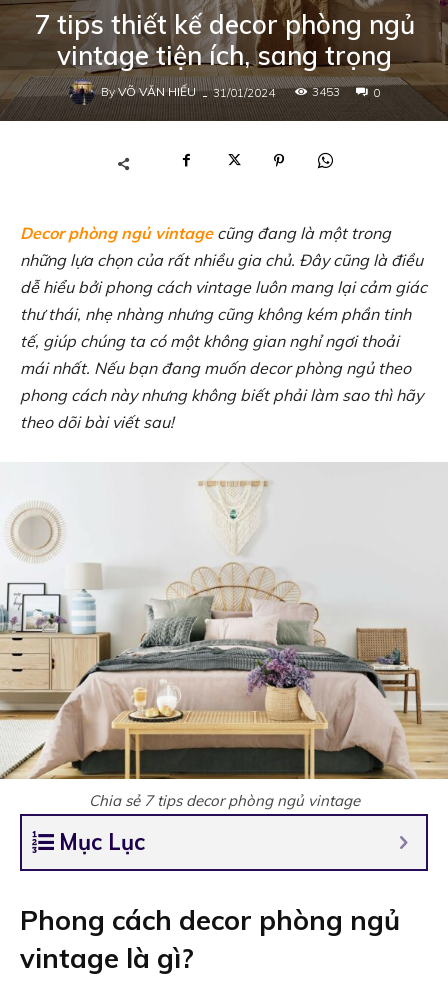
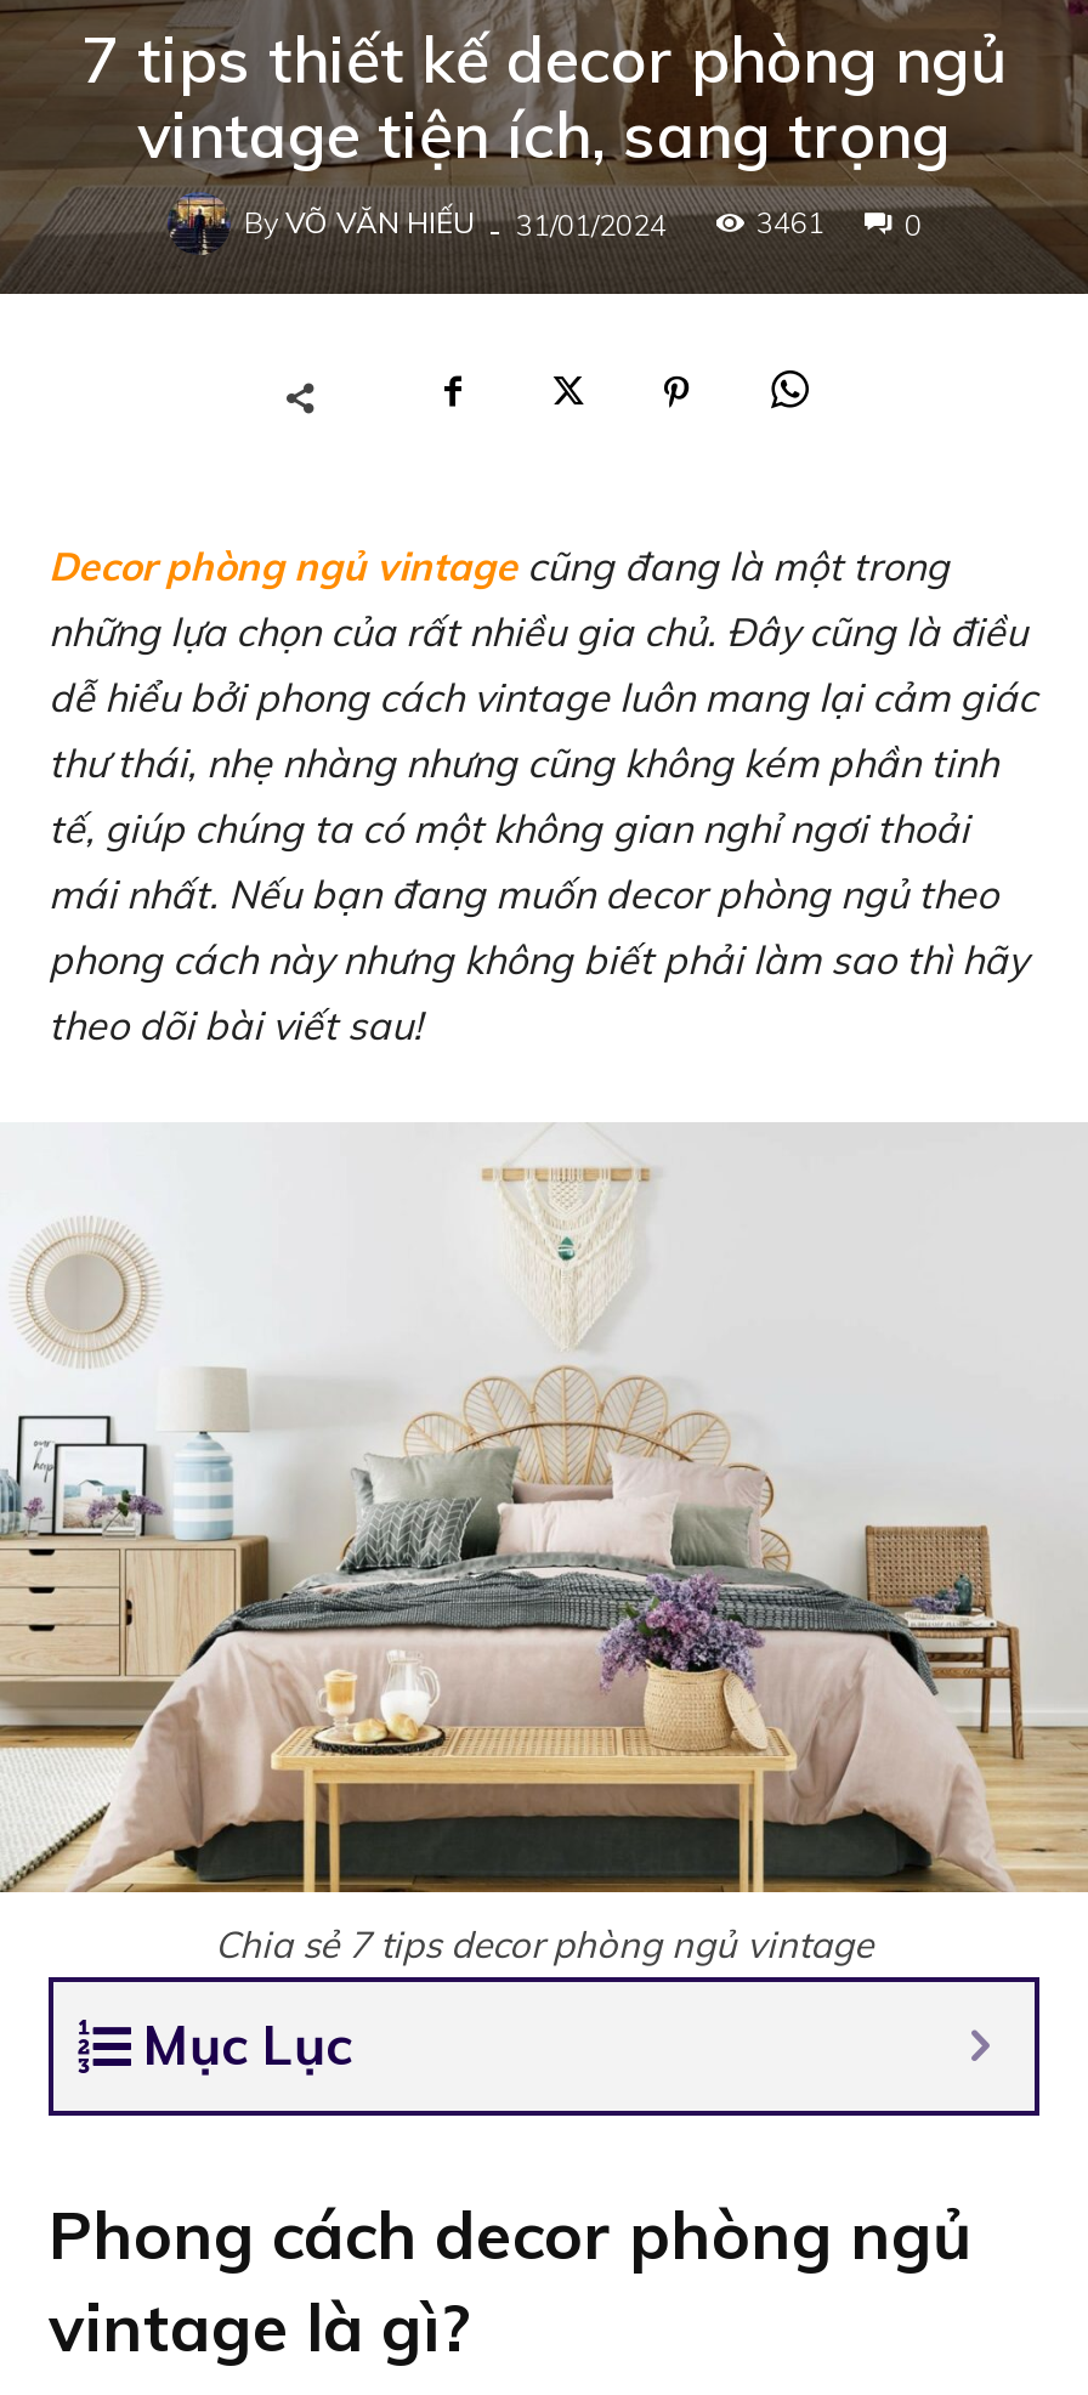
- 3453
+ 3461
